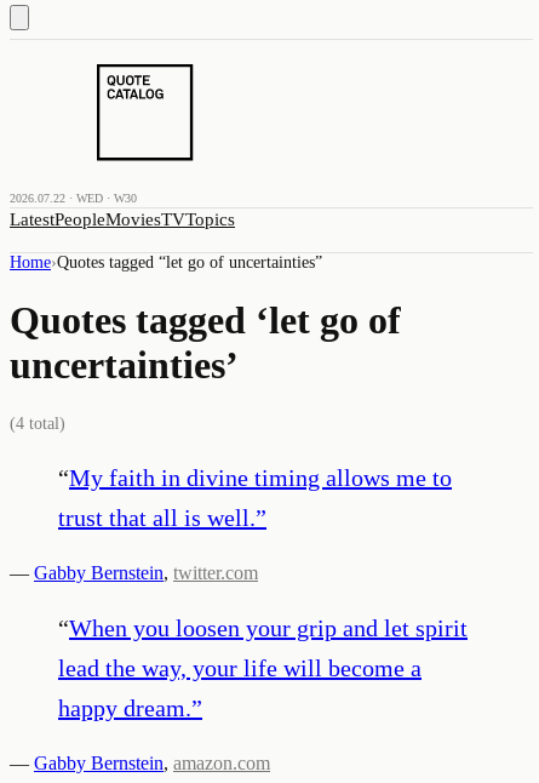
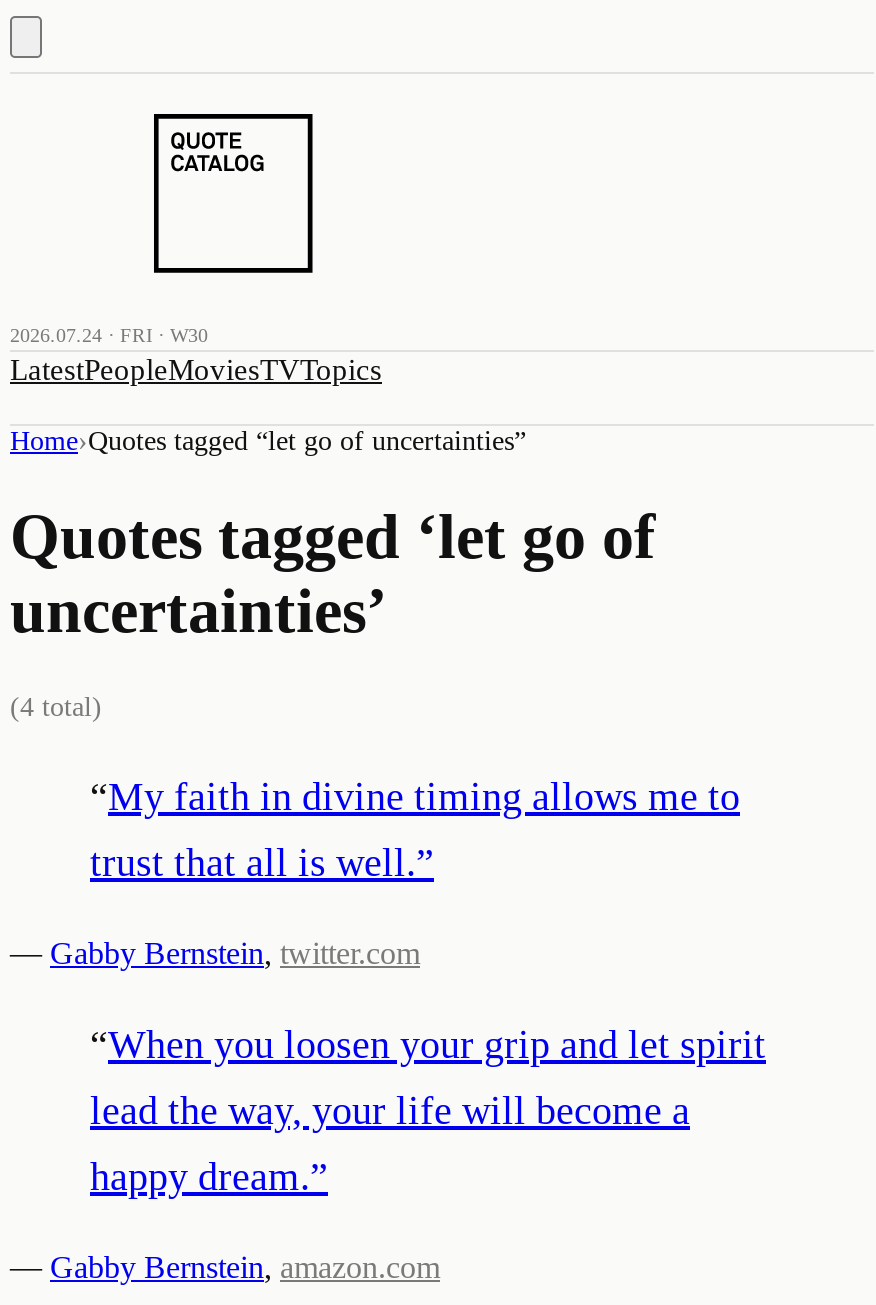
- 2026.07.22 · WED · W30
+ 2026.07.24 · FRI · W30
